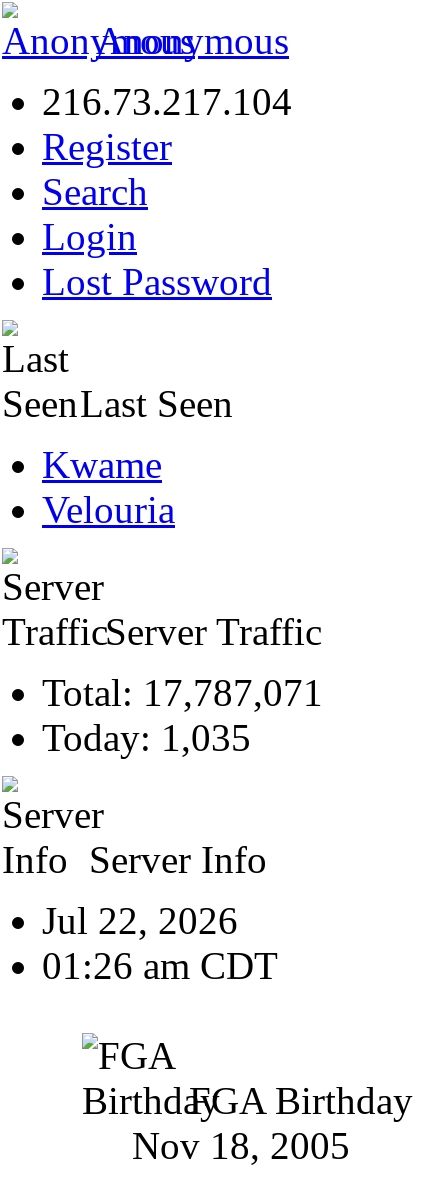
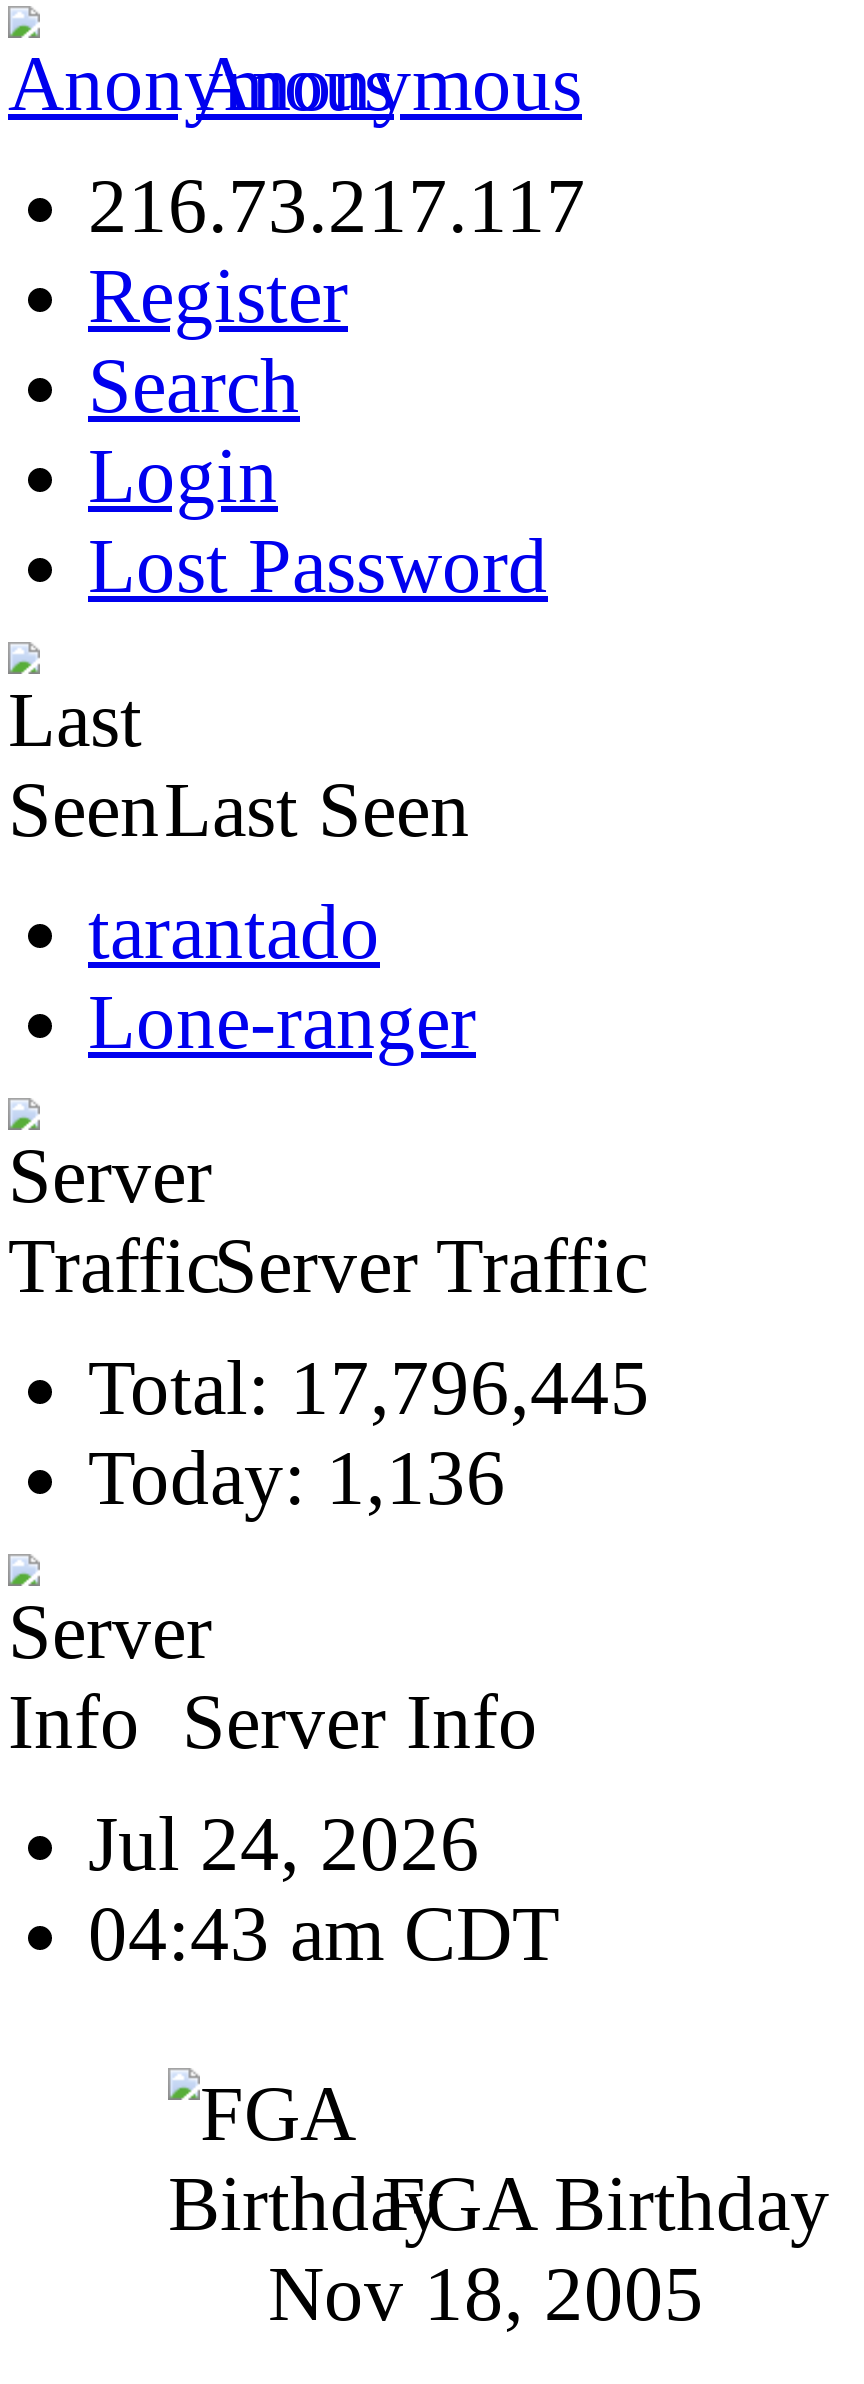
- 216.73.217.104
+ 216.73.217.117

- Kwame
- Velouria
+ tarantado
+ Lone-ranger

- Total: 17,787,071
+ Total: 17,796,445

- Today: 1,035
+ Today: 1,136

- Jul 22, 2026
+ Jul 24, 2026

- 01:26 am CDT
+ 04:43 am CDT
